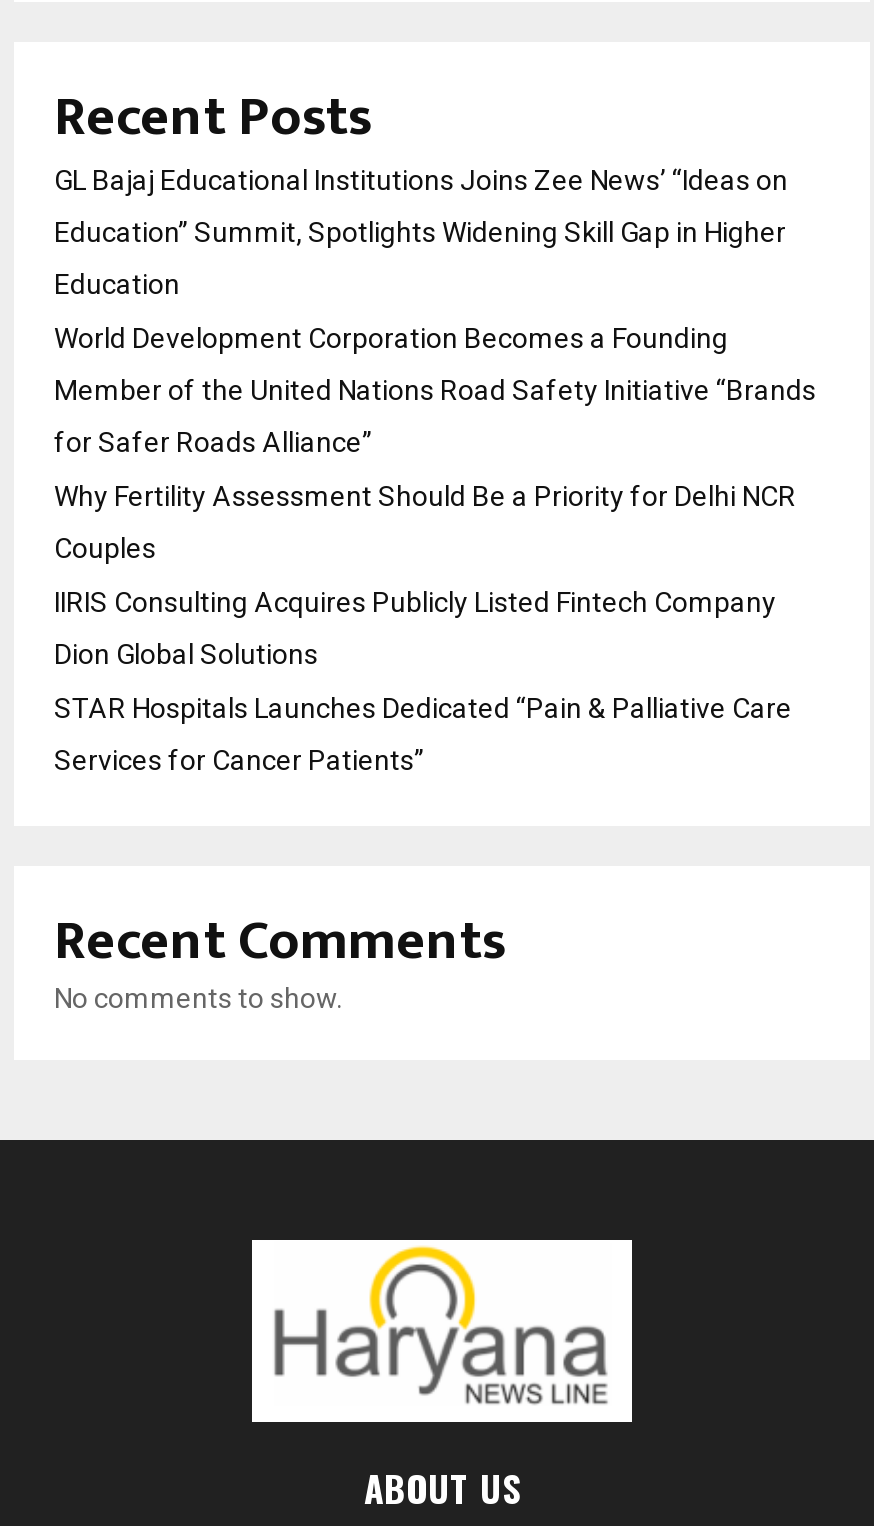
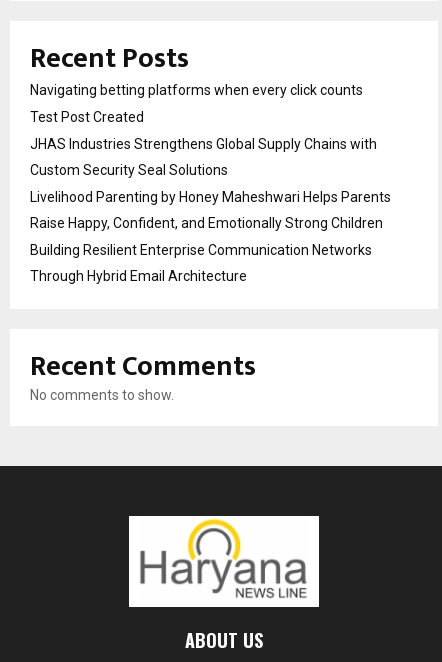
- GL Bajaj Educational Institutions Joins Zee News’ “Ideas on
- Education” Summit, Spotlights Widening Skill Gap in Higher
- Education
- World Development Corporation Becomes a Founding
- Member of the United Nations Road Safety Initiative “Brands
- for Safer Roads Alliance”
- Why Fertility Assessment Should Be a Priority for Delhi NCR
- Couples
- IIRIS Consulting Acquires Publicly Listed Fintech Company
- Dion Global Solutions
- STAR Hospitals Launches Dedicated “Pain & Palliative Care
- Services for Cancer Patients”
+ Navigating betting platforms when every click counts
+ Test Post Created
+ JHAS Industries Strengthens Global Supply Chains with
+ Custom Security Seal Solutions
+ Livelihood Parenting by Honey Maheshwari Helps Parents
+ Raise Happy, Confident, and Emotionally Strong Children
+ Building Resilient Enterprise Communication Networks
+ Through Hybrid Email Architecture
